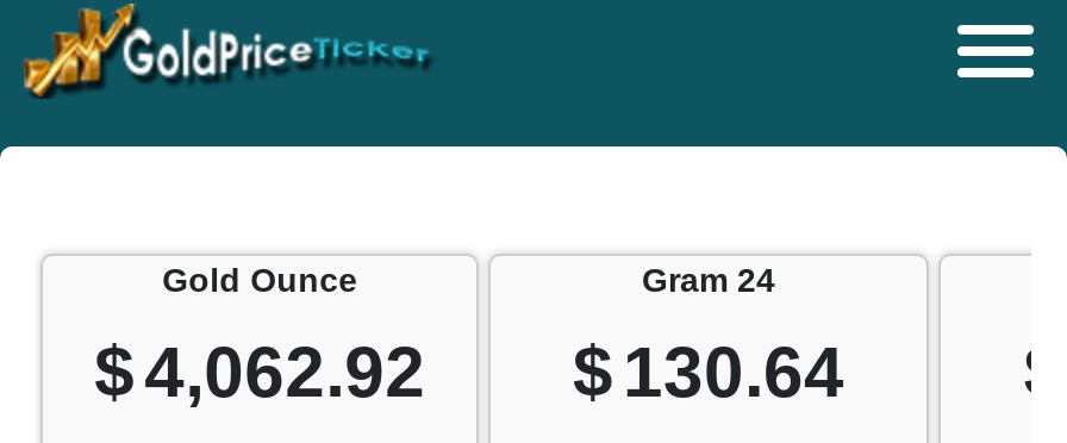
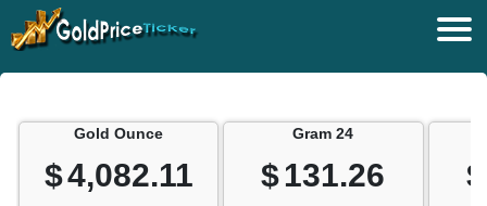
- $ 4,062.92
+ $ 4,082.11

- $ 130.64
+ $ 131.26
